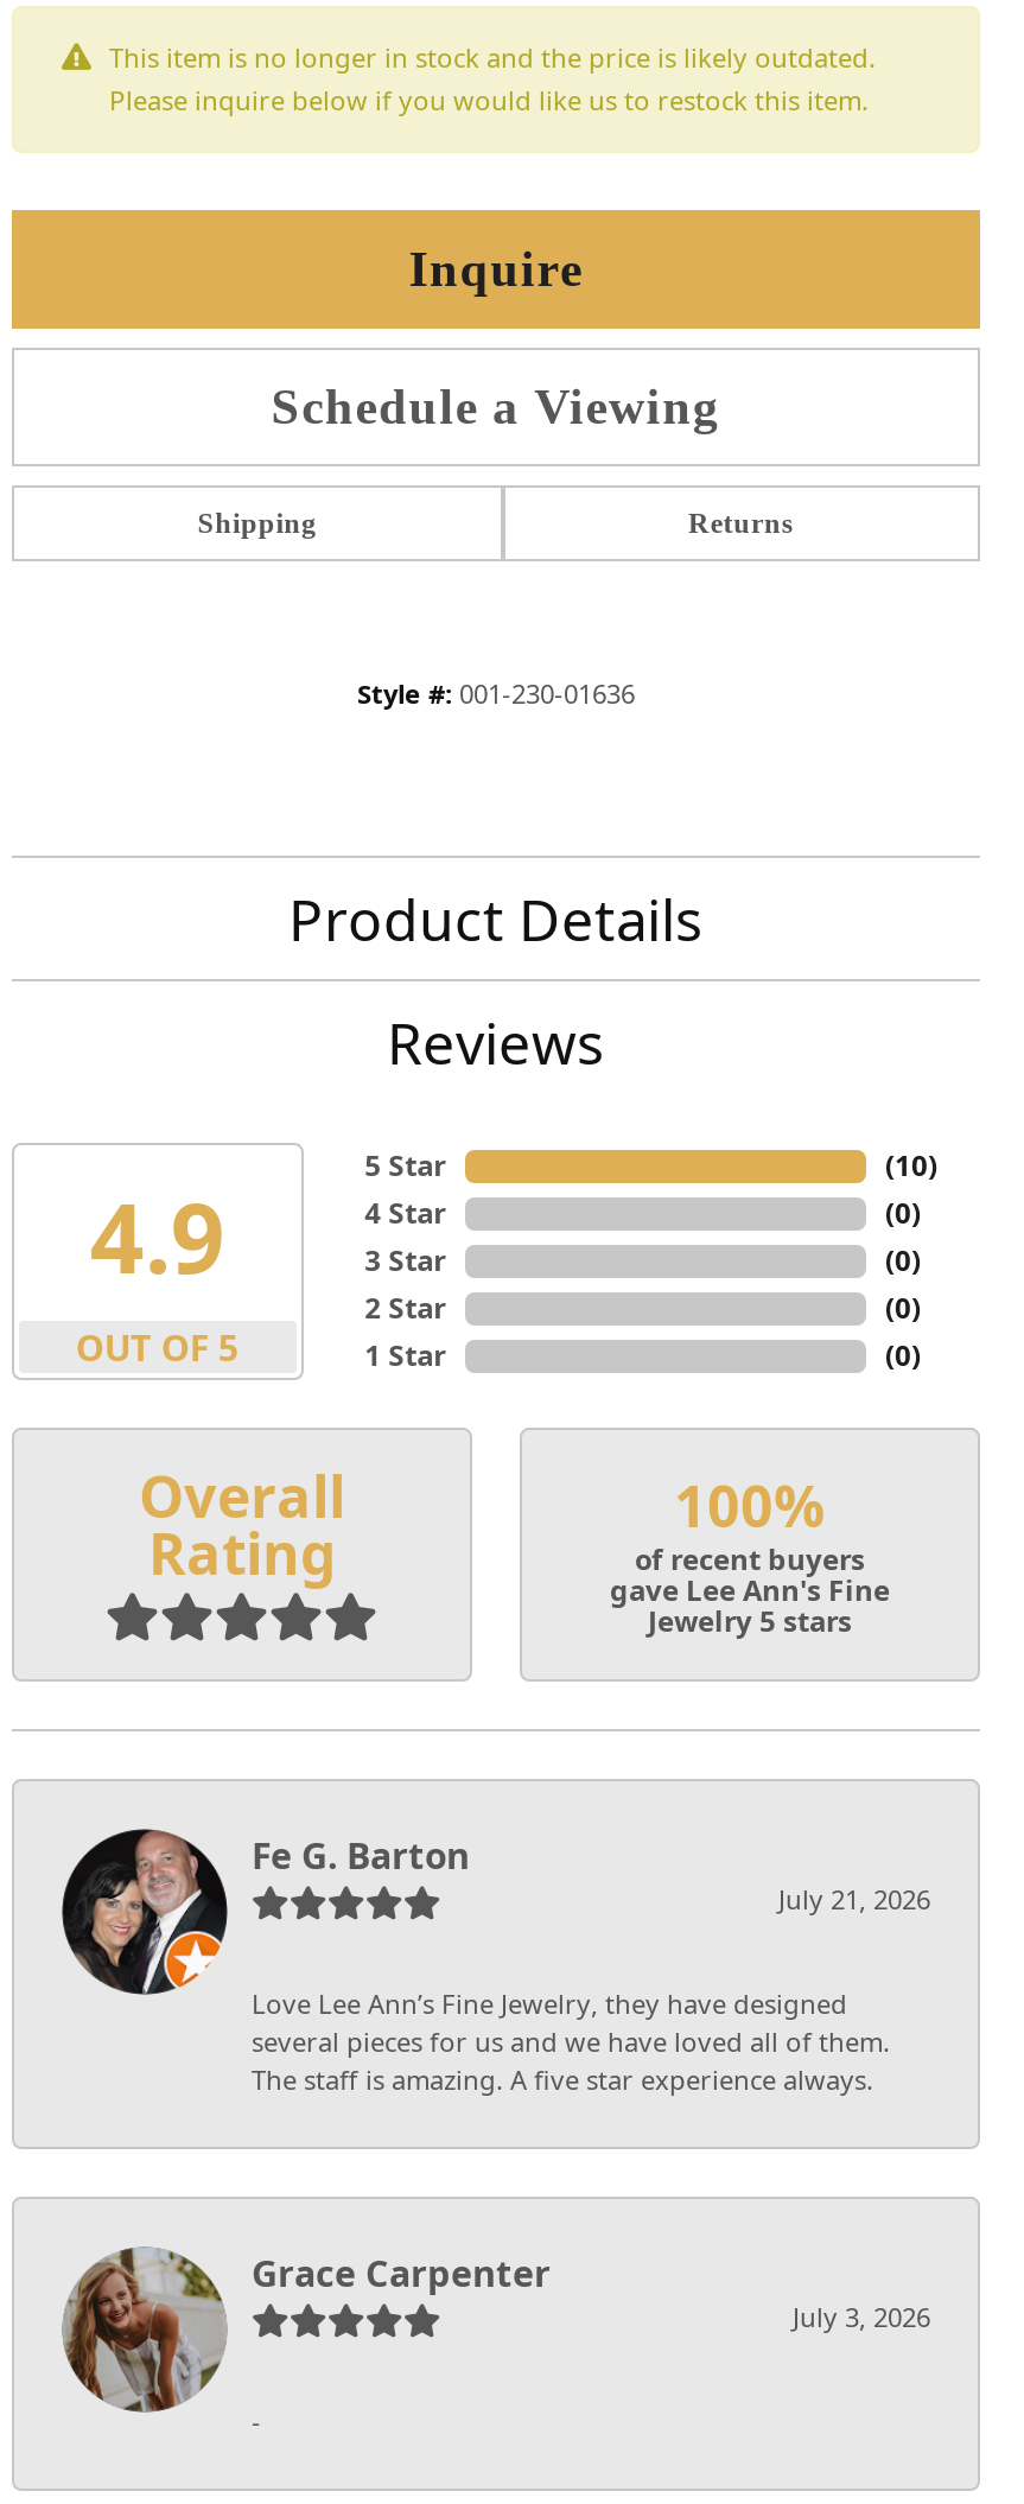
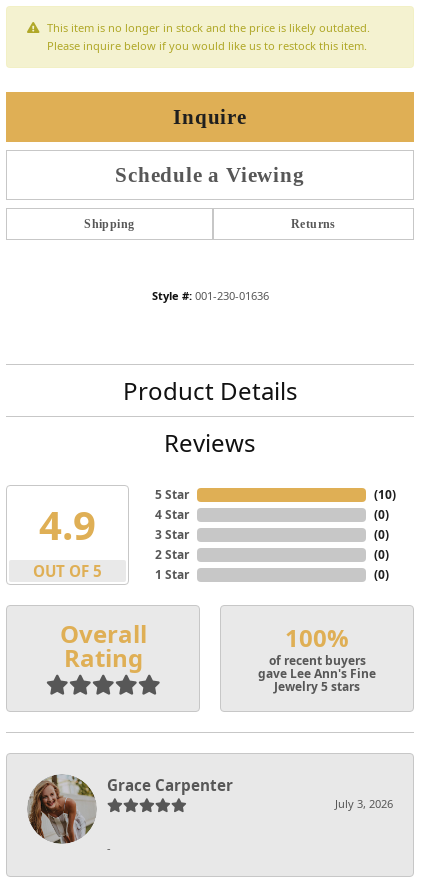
- [image]
- Fe G. Barton
- July 21, 2026
- Love Lee Ann’s Fine Jewelry, they have designed
- several pieces for us and we have loved all of them.
- The staff is amazing. A five star experience always.
